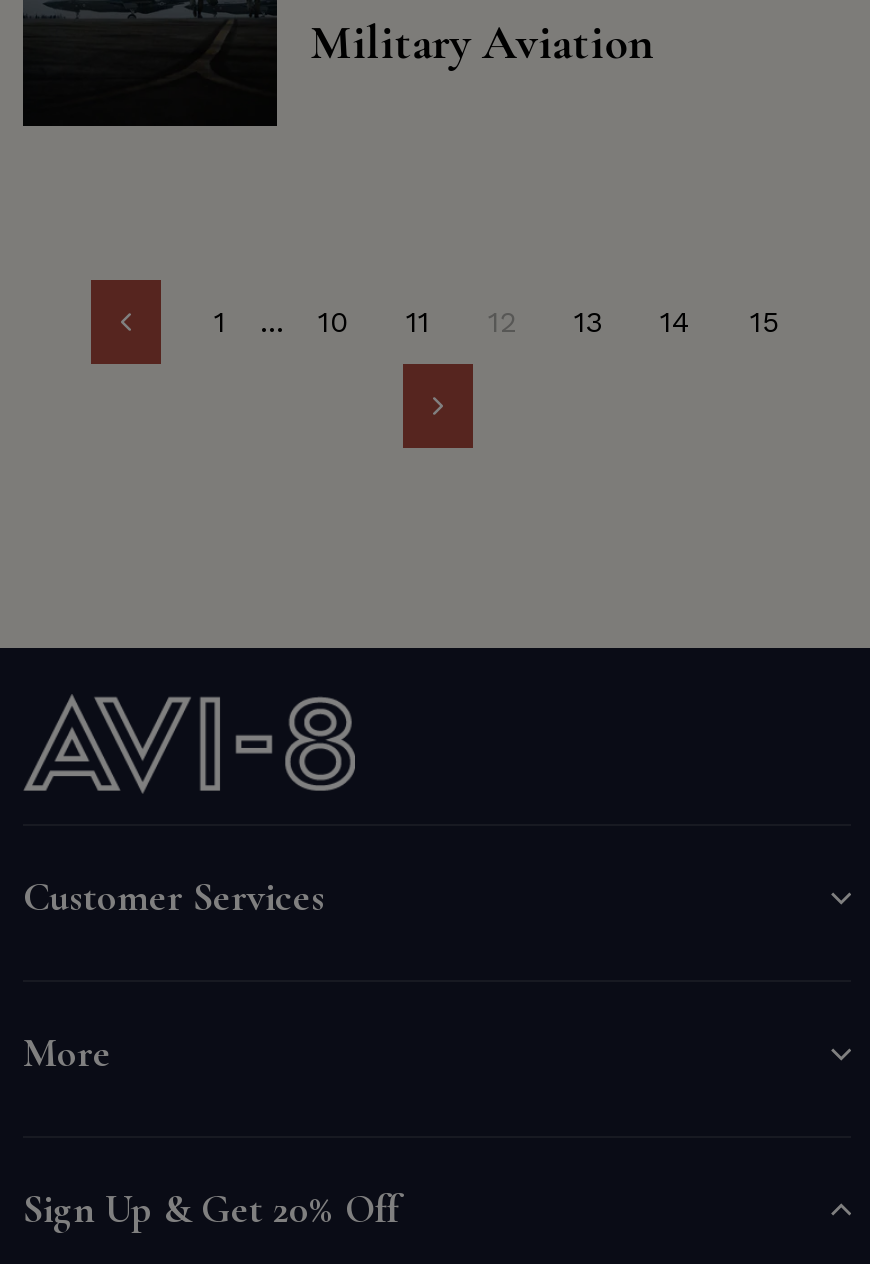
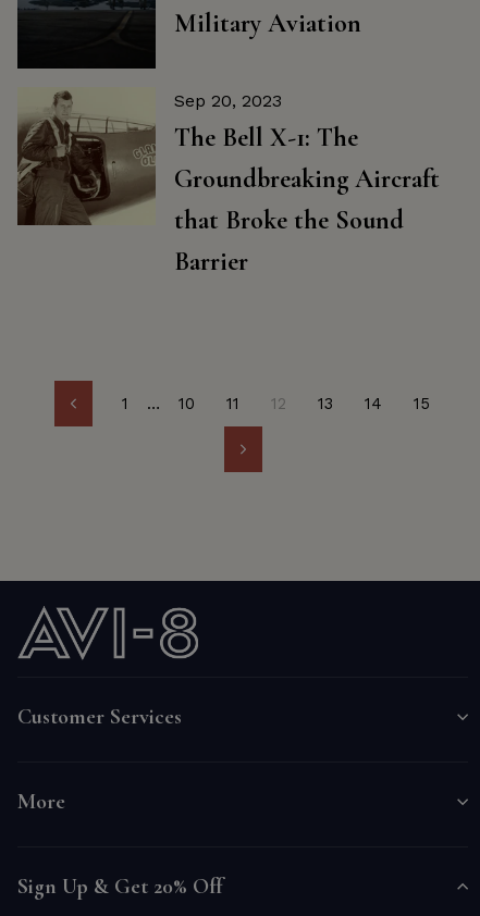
+ [image]
+ Sep 20, 2023
+ The Bell X-1: The
+ Groundbreaking Aircraft
+ that Broke the Sound
+ Barrier
